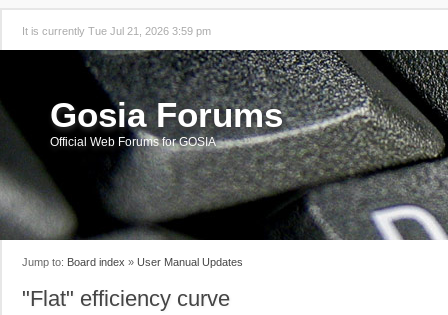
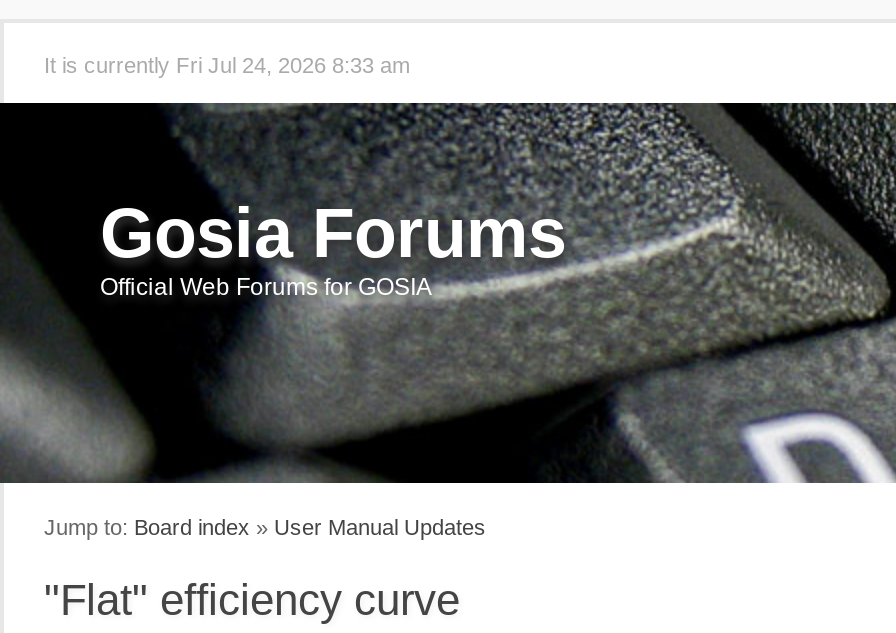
- It is currently Tue Jul 21, 2026 3:59 pm
+ It is currently Fri Jul 24, 2026 8:33 am
